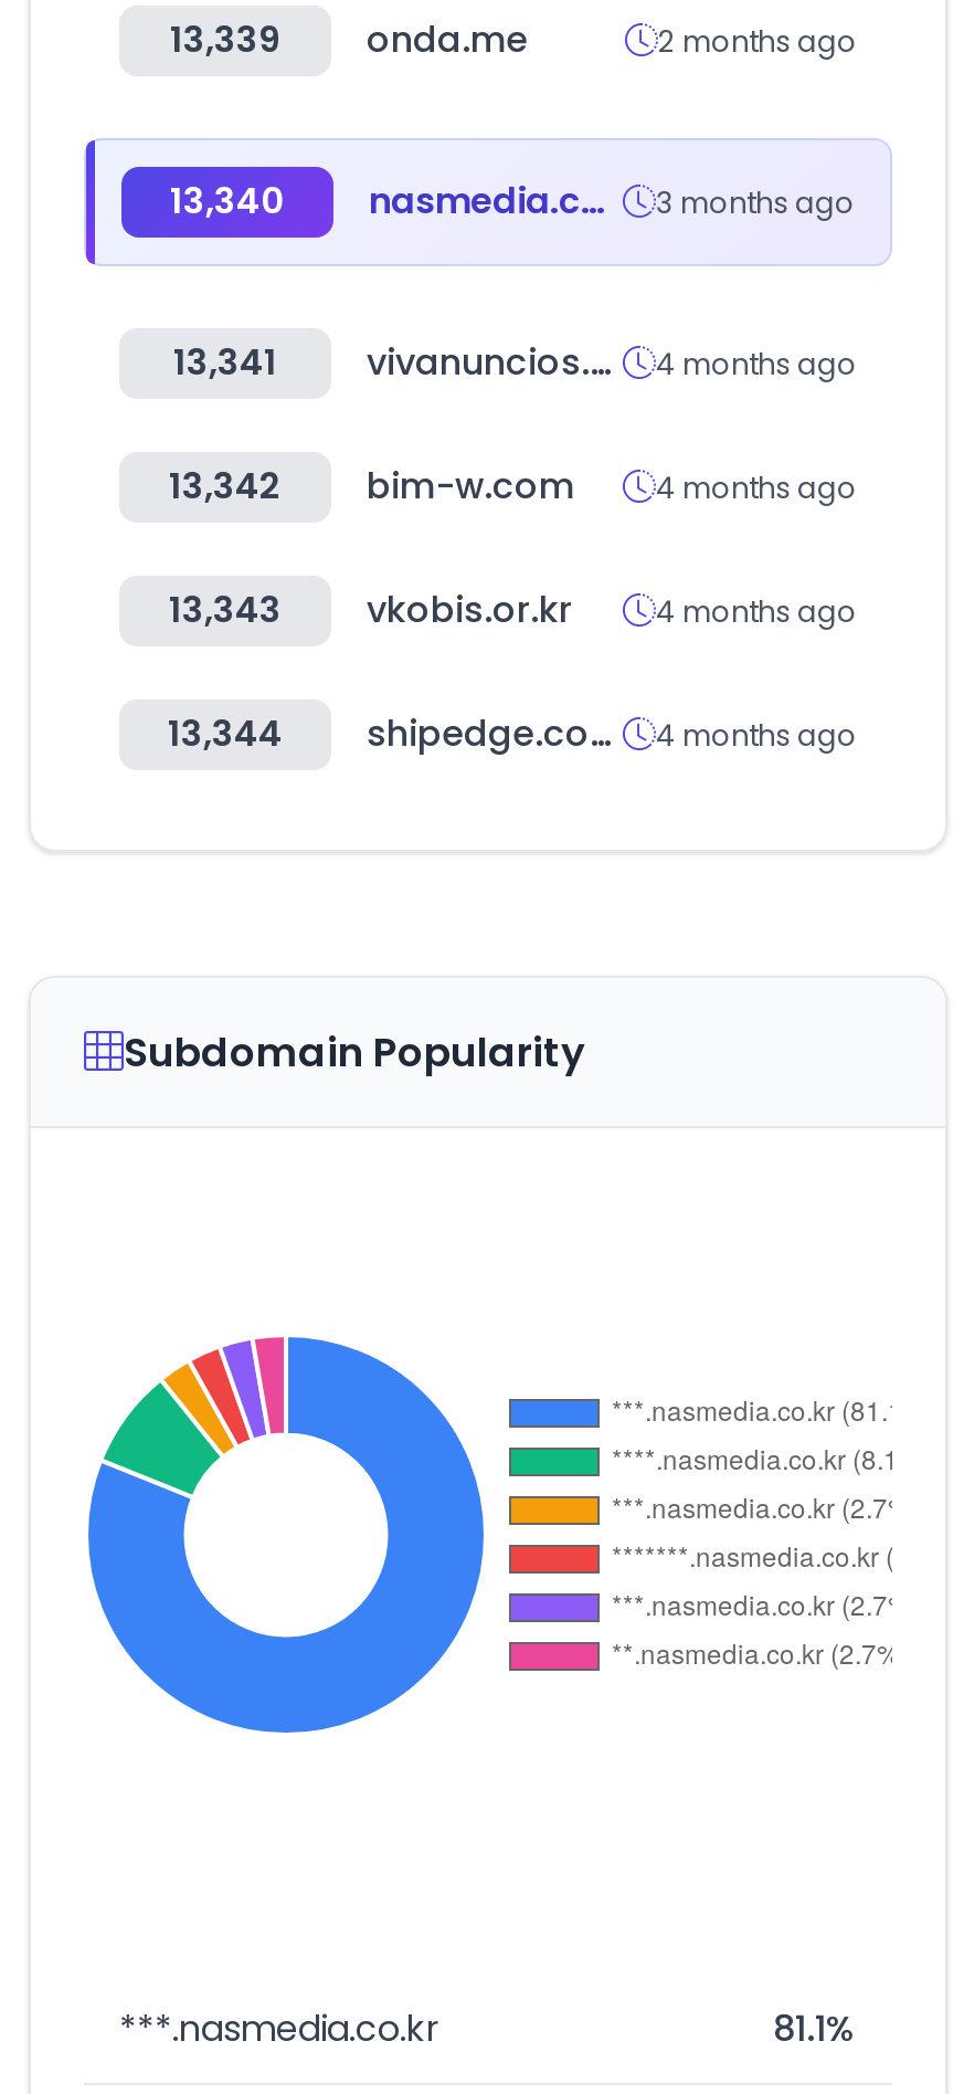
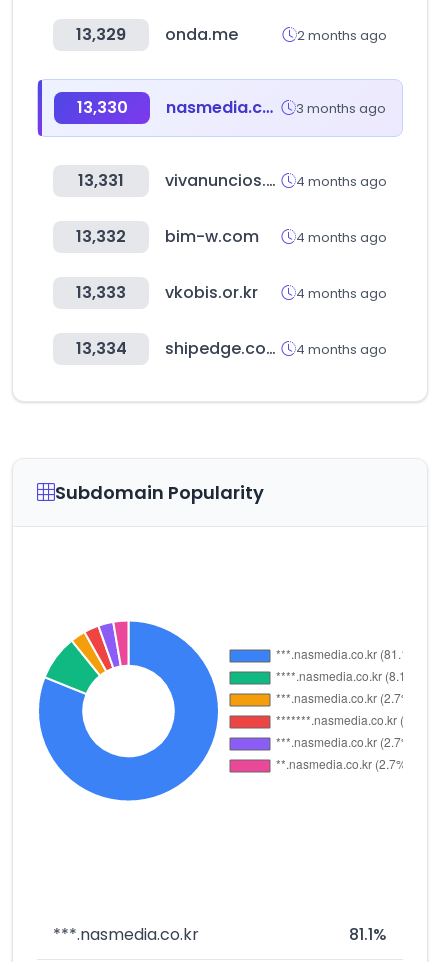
- 13,339 onda.me
+ 13,329 onda.me

- 13,340
+ 13,330

- 13,341
+ 13,331

- 13,342 bim-w.com 4 months ago
+ 13,332 bim-w.com 4 months ago

- 13,343 vkobis.or.kr 4 months ago
+ 13,333 vkobis.or.kr 4 months ago

- 13,344
+ 13,334
